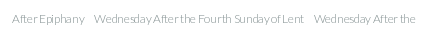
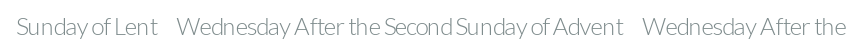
- After Epiphany
- Wednesday After the Fourth Sunday of Lent
+ Sunday of Lent
+ Wednesday After the Second Sunday of Advent
